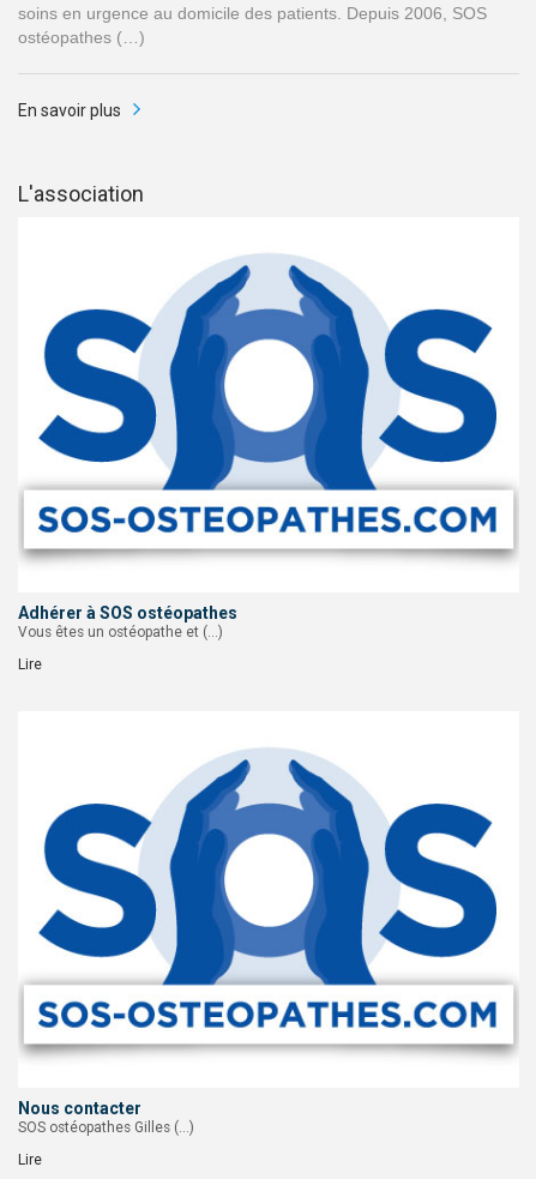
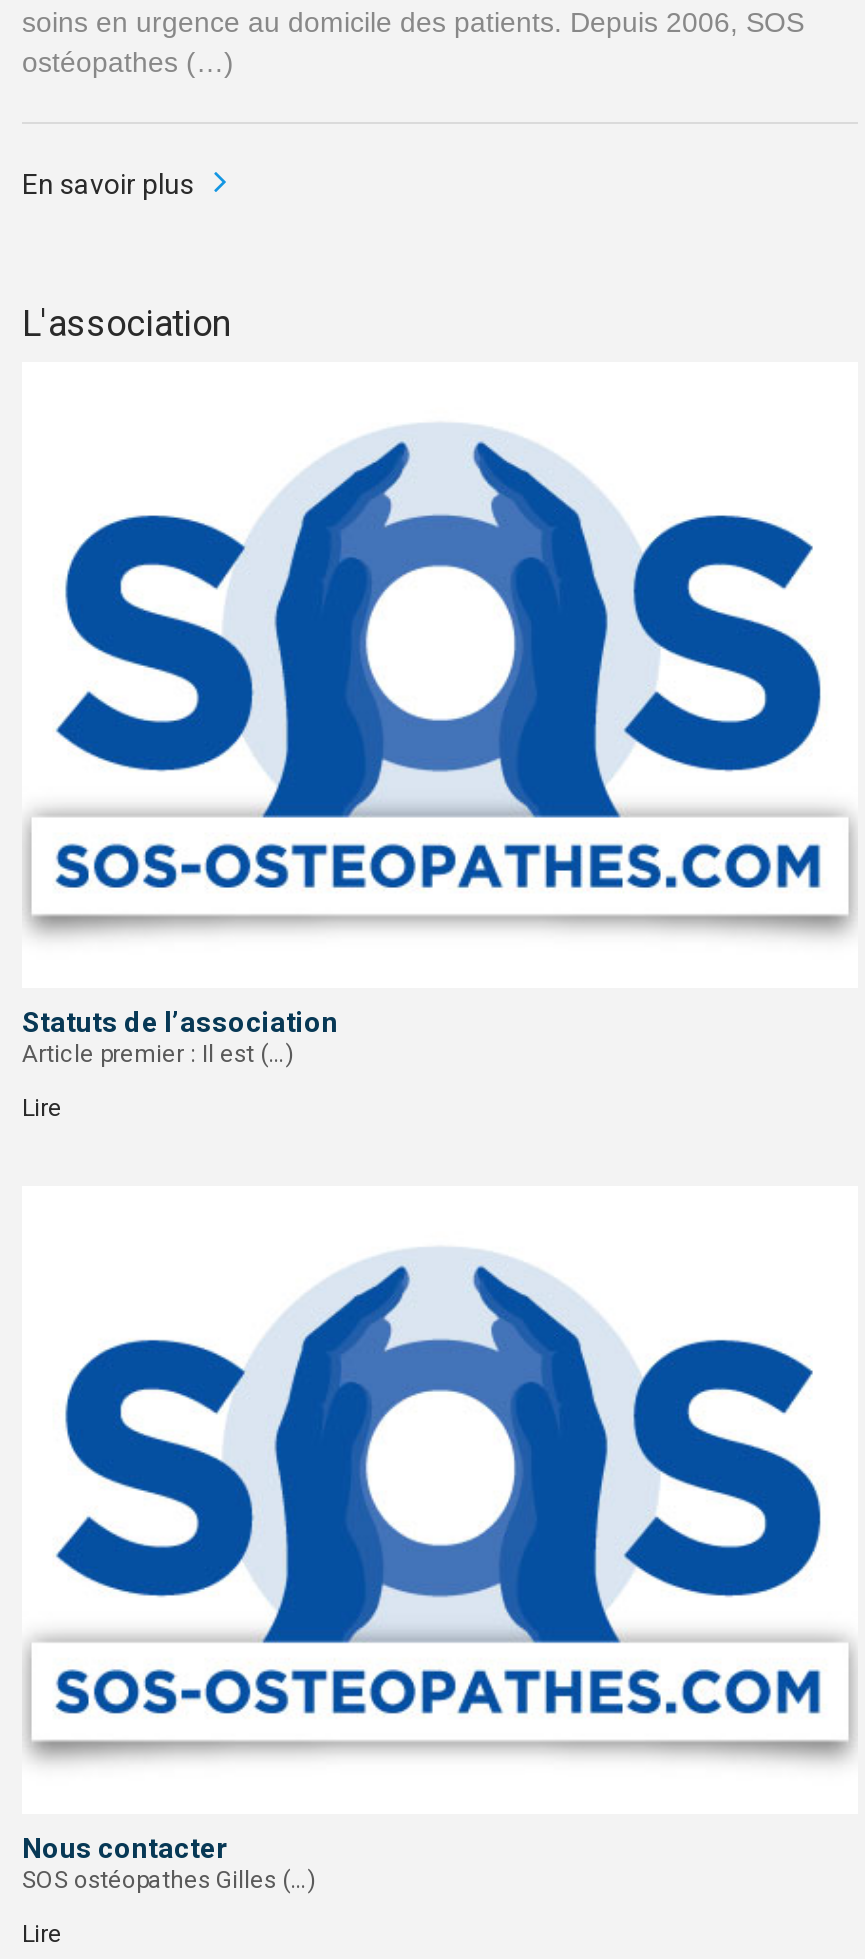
- Adhérer à SOS ostéopathes
- Vous êtes un ostéopathe et (…)
+ Statuts de l’association
+ Article premier : Il est (…)
